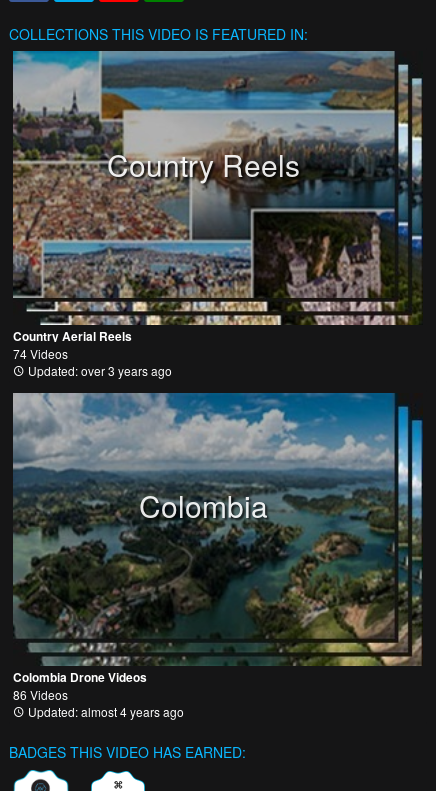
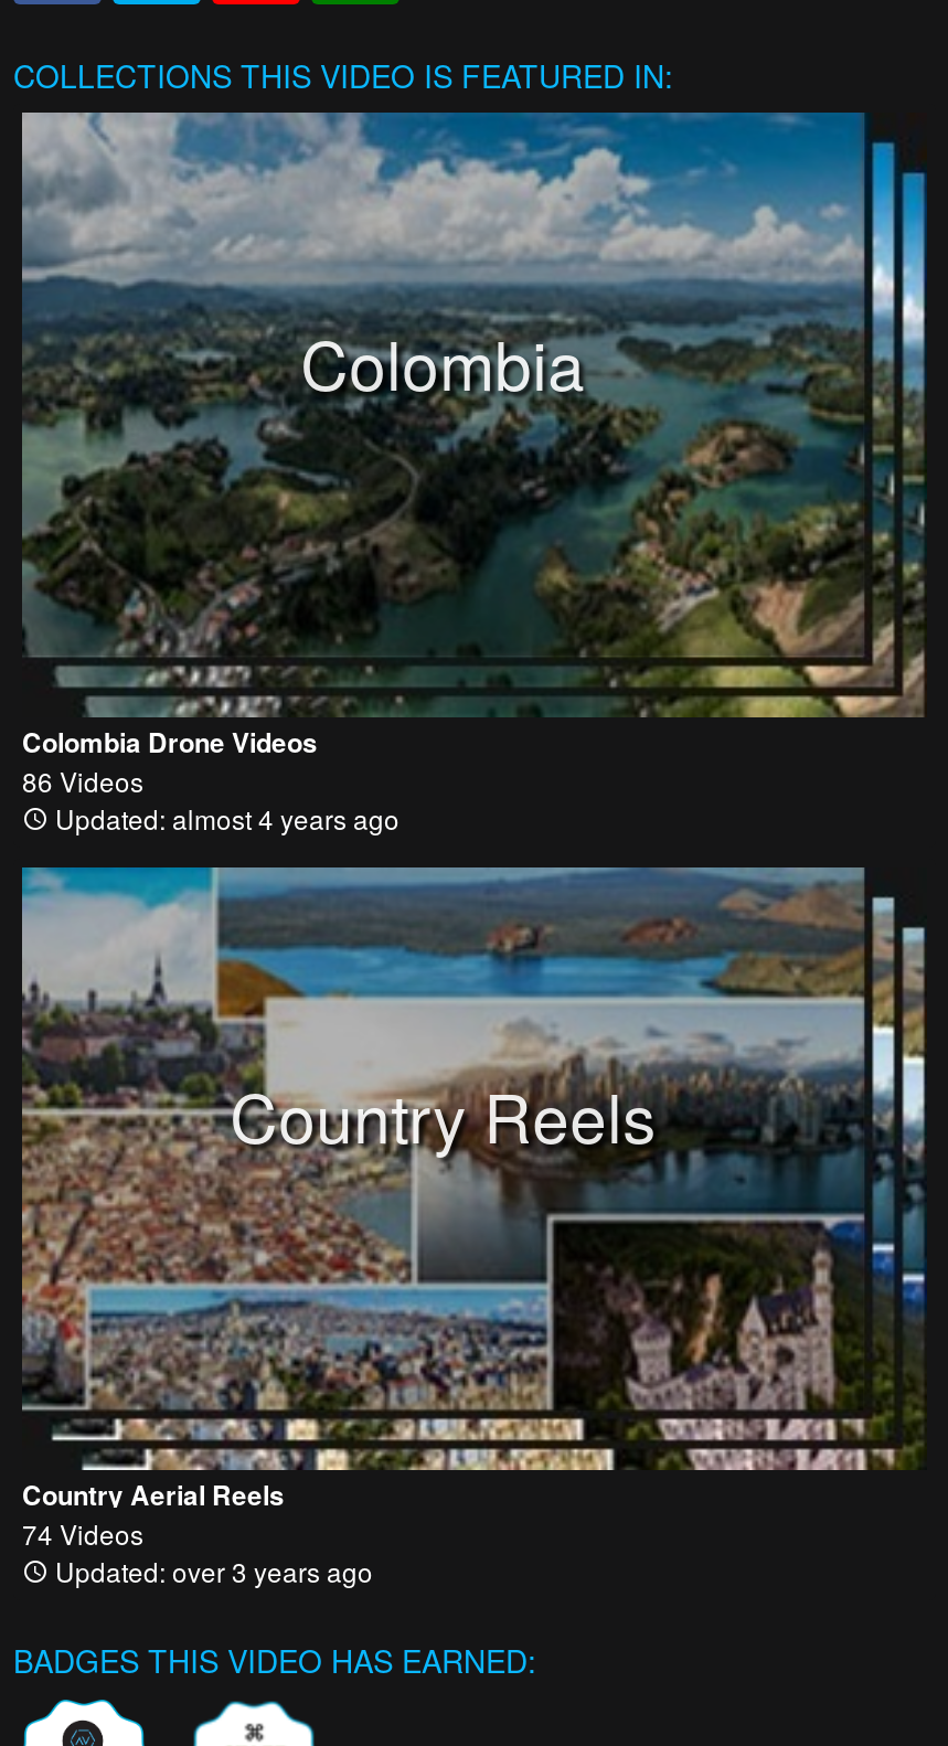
moved down: [image] | Country Reels | Country Aerial Reels | 74 Videos | Updated: over 3 years ago

moved up: [image] | Colombia

moved up: Colombia Drone Videos | 86 Videos | Updated: almost 4 years ago
